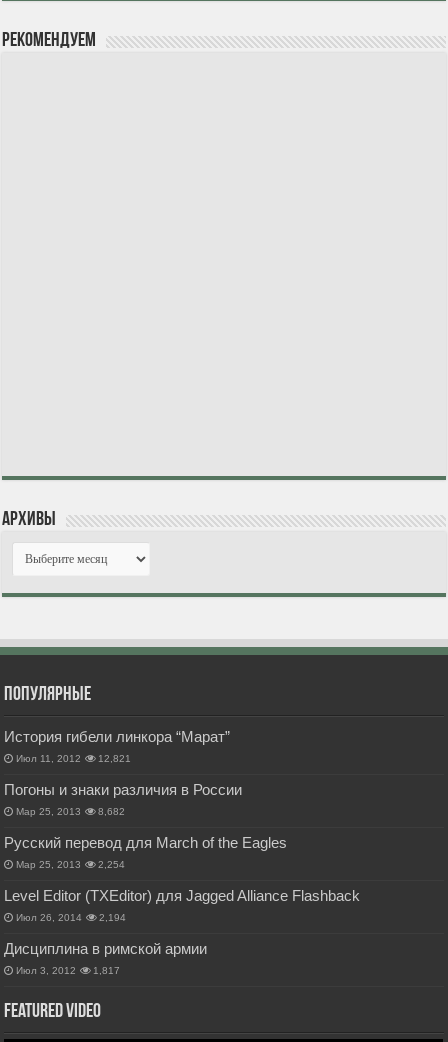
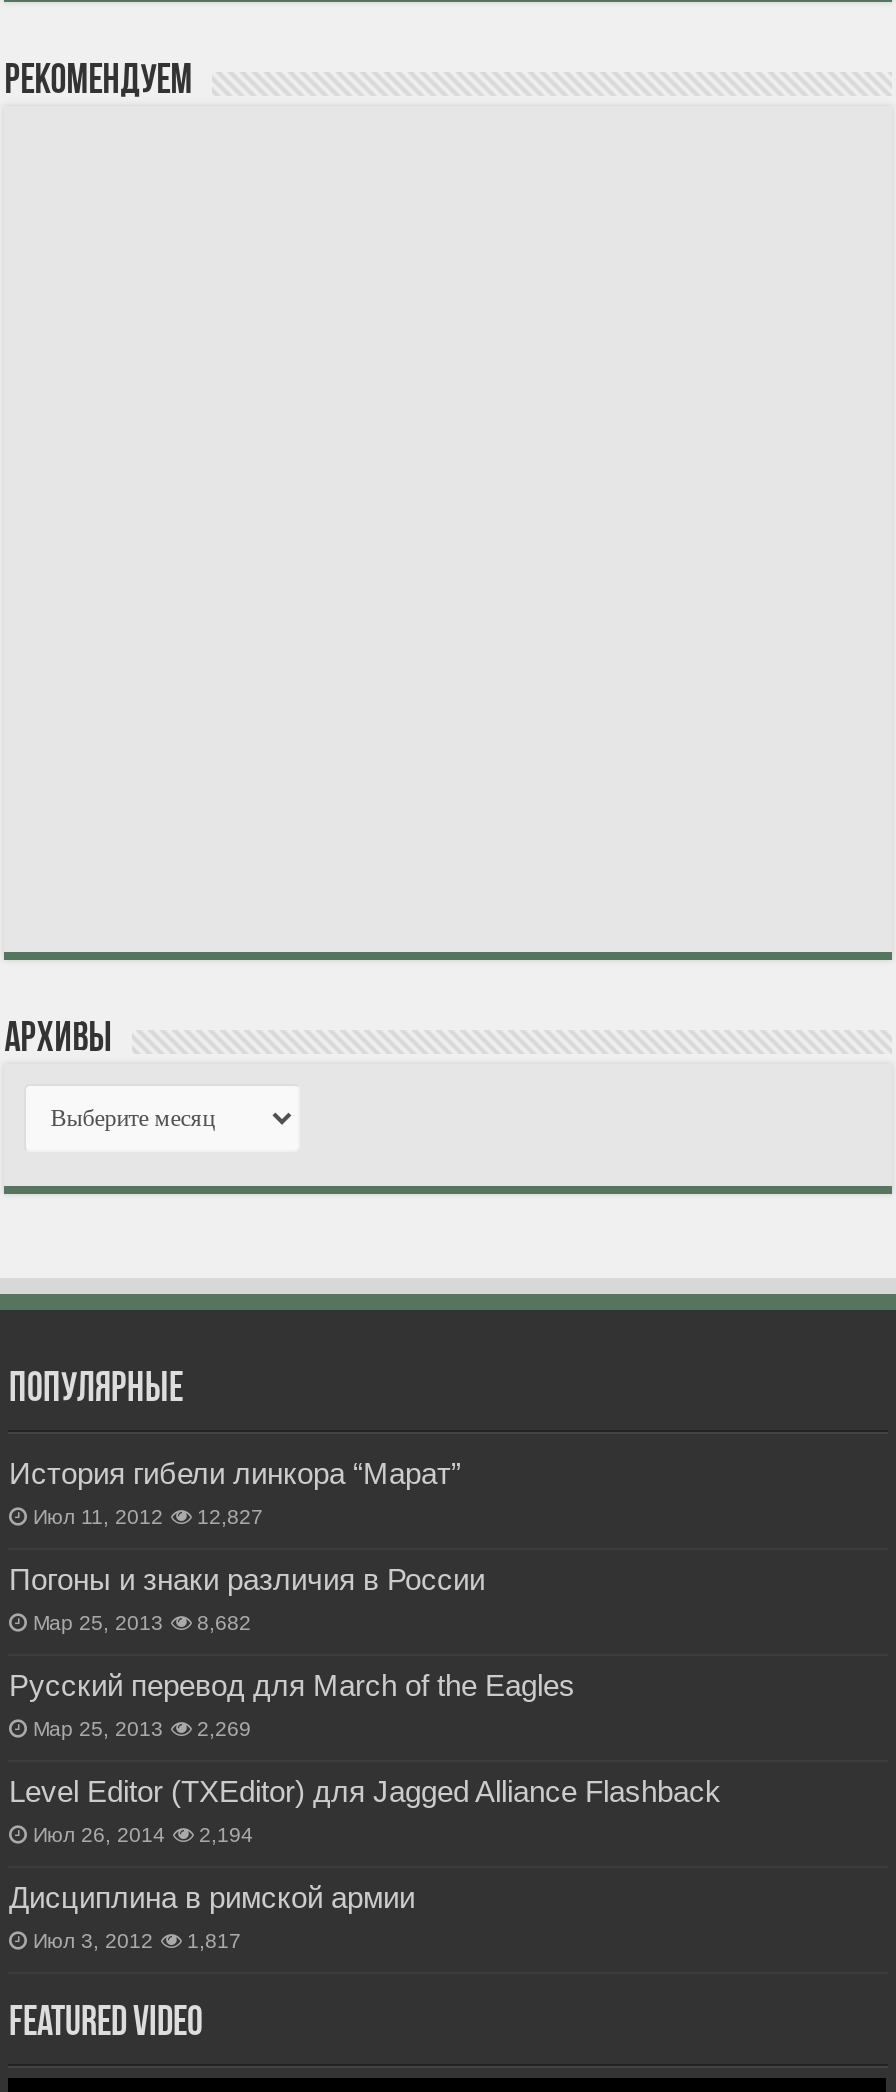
- Июл 11, 2012 12,821
+ Июл 11, 2012 12,827

- Мар 25, 2013 2,254
+ Мар 25, 2013 2,269
